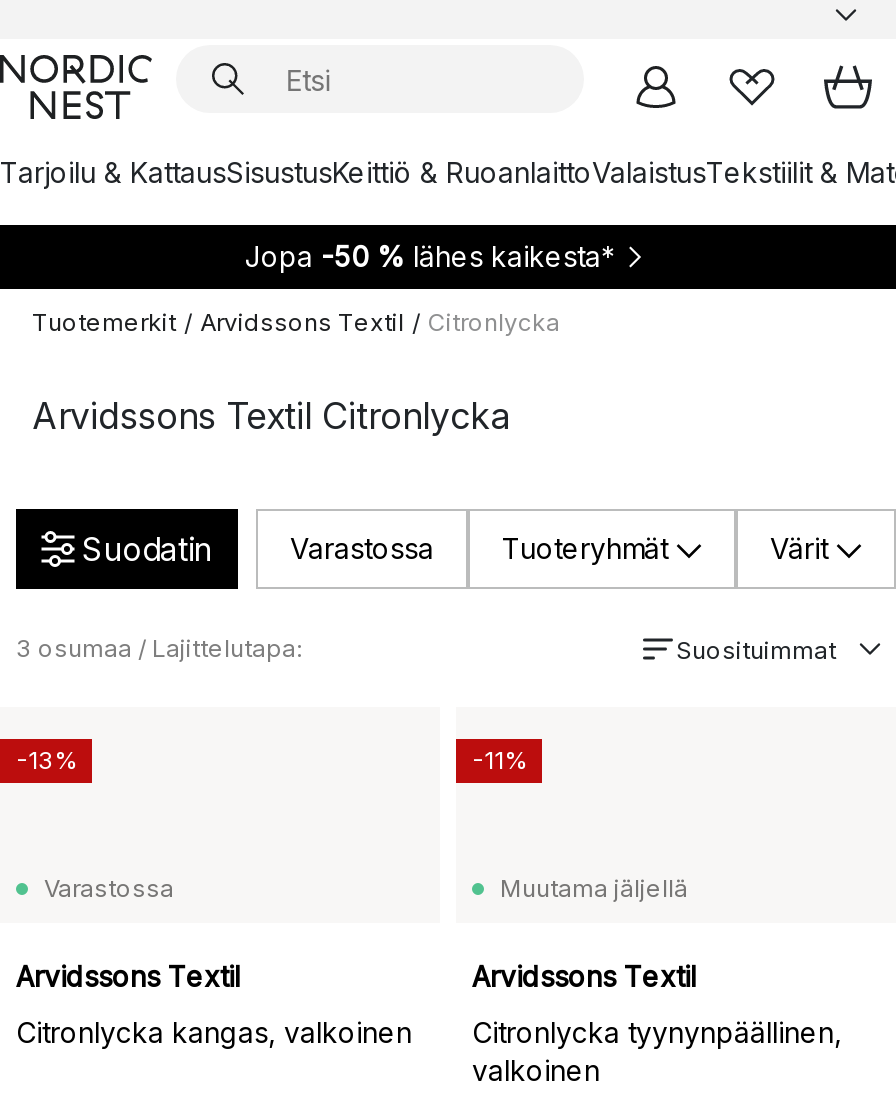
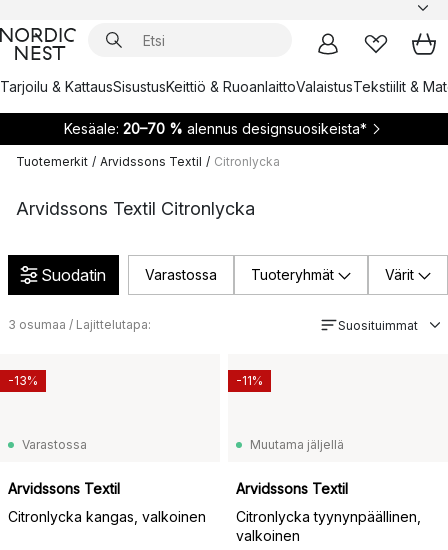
- Jopa -50 % lähes kaikesta*
+ Kesäale: 20–70 % alennus designsuosikeista*
